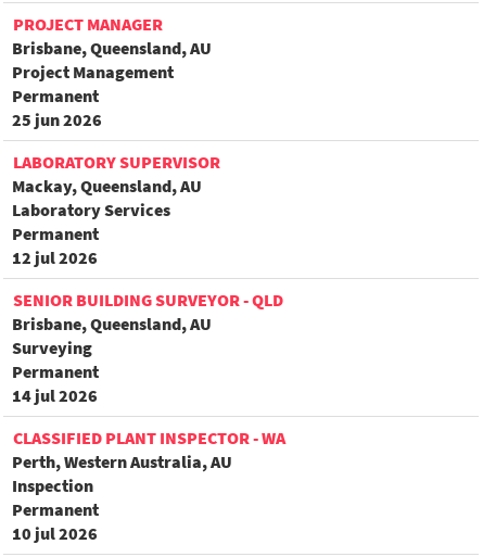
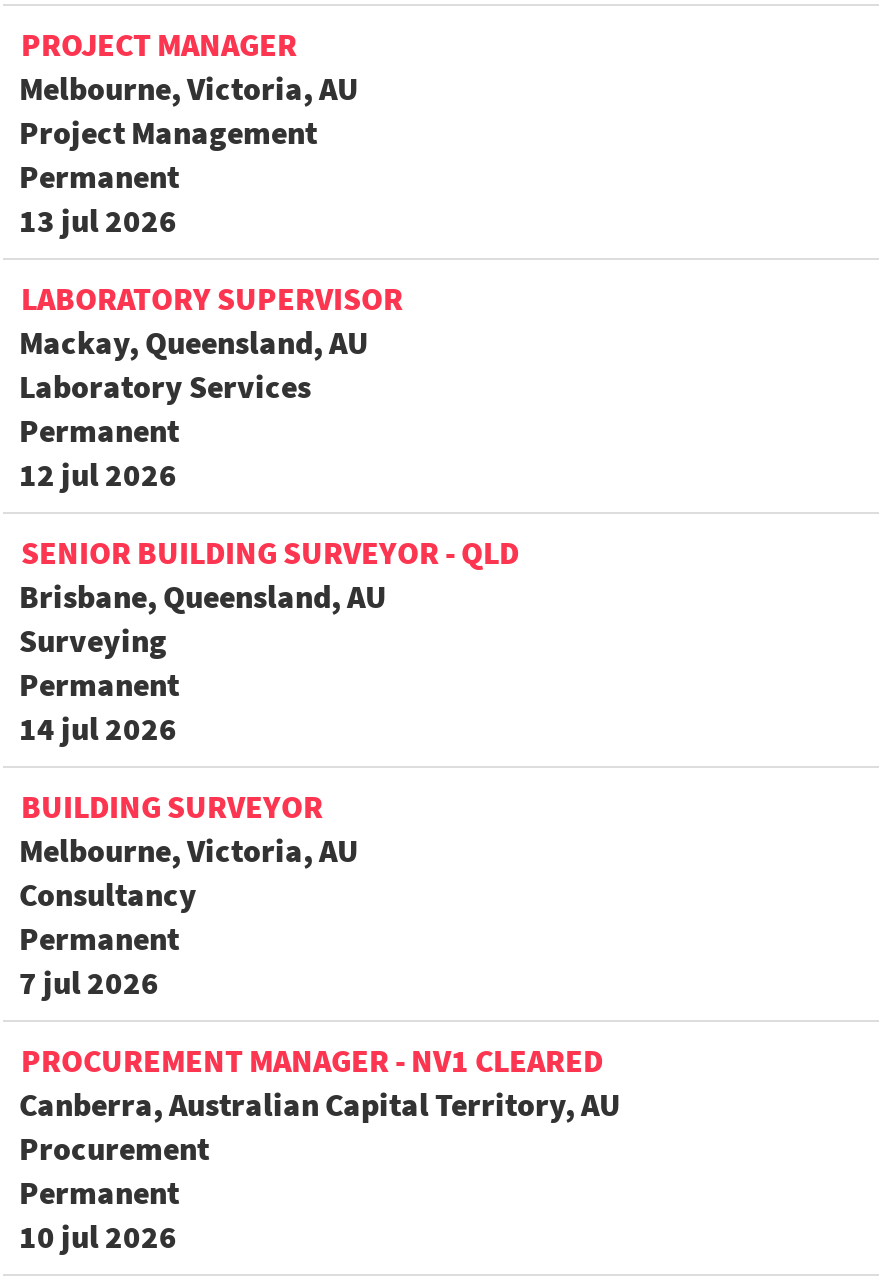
- Brisbane, Queensland, AU
+ Melbourne, Victoria, AU

- 25 jun 2026
+ 13 jul 2026

- CLASSIFIED PLANT INSPECTOR - WA
- Perth, Western Australia, AU
- Inspection
+ BUILDING SURVEYOR
+ Melbourne, Victoria, AU
+ Consultancy
+ Permanent
+ 7 jul 2026
+ PROCUREMENT MANAGER - NV1 CLEARED
+ Canberra, Australian Capital Territory, AU
+ Procurement
